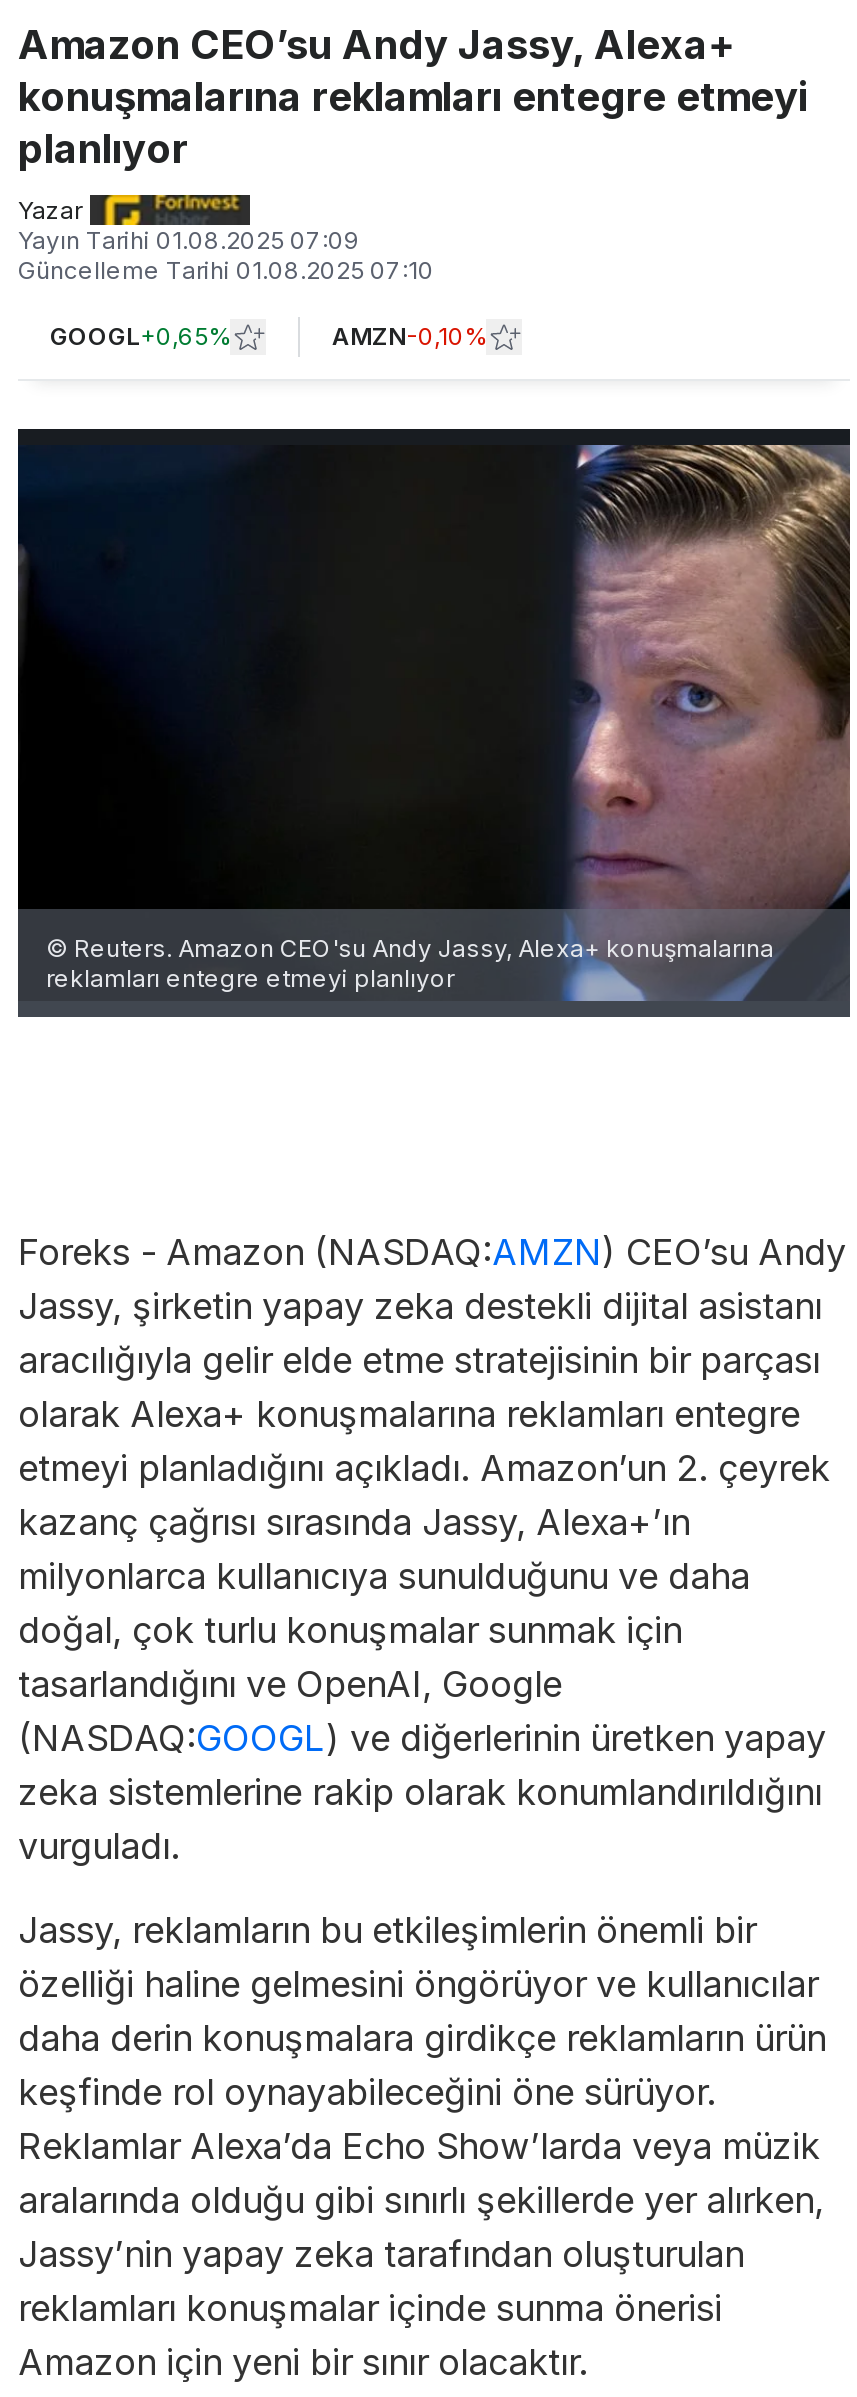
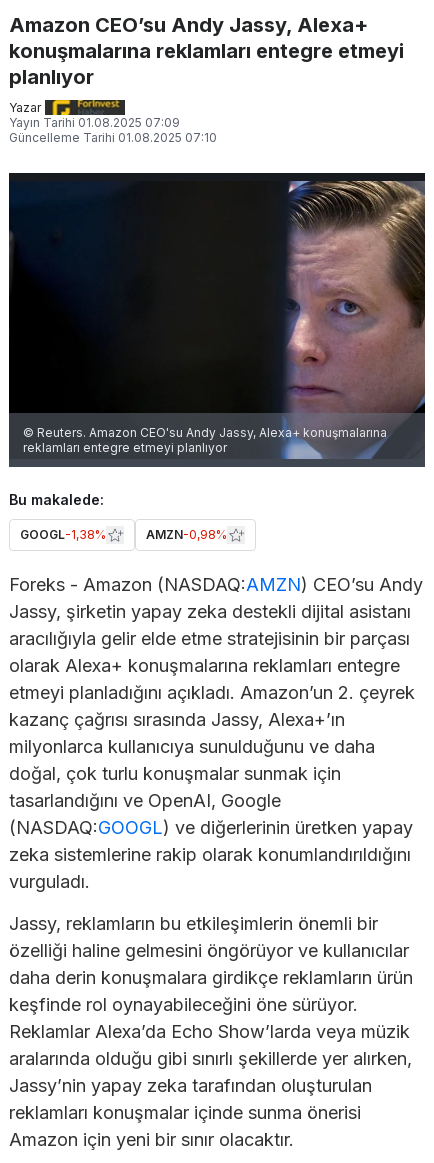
- GOOGL+0,65%
- AMZN-0,10%

+ Bu makalede:
+ GOOGL-1,38%
+ AMZN-0,98%
